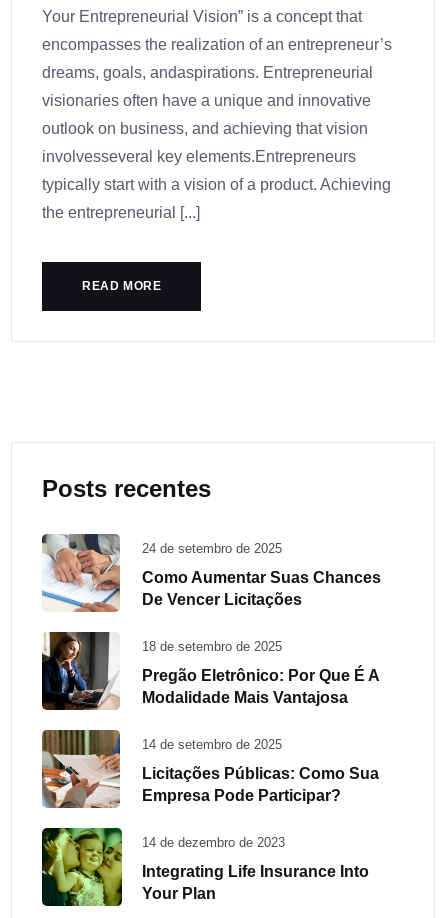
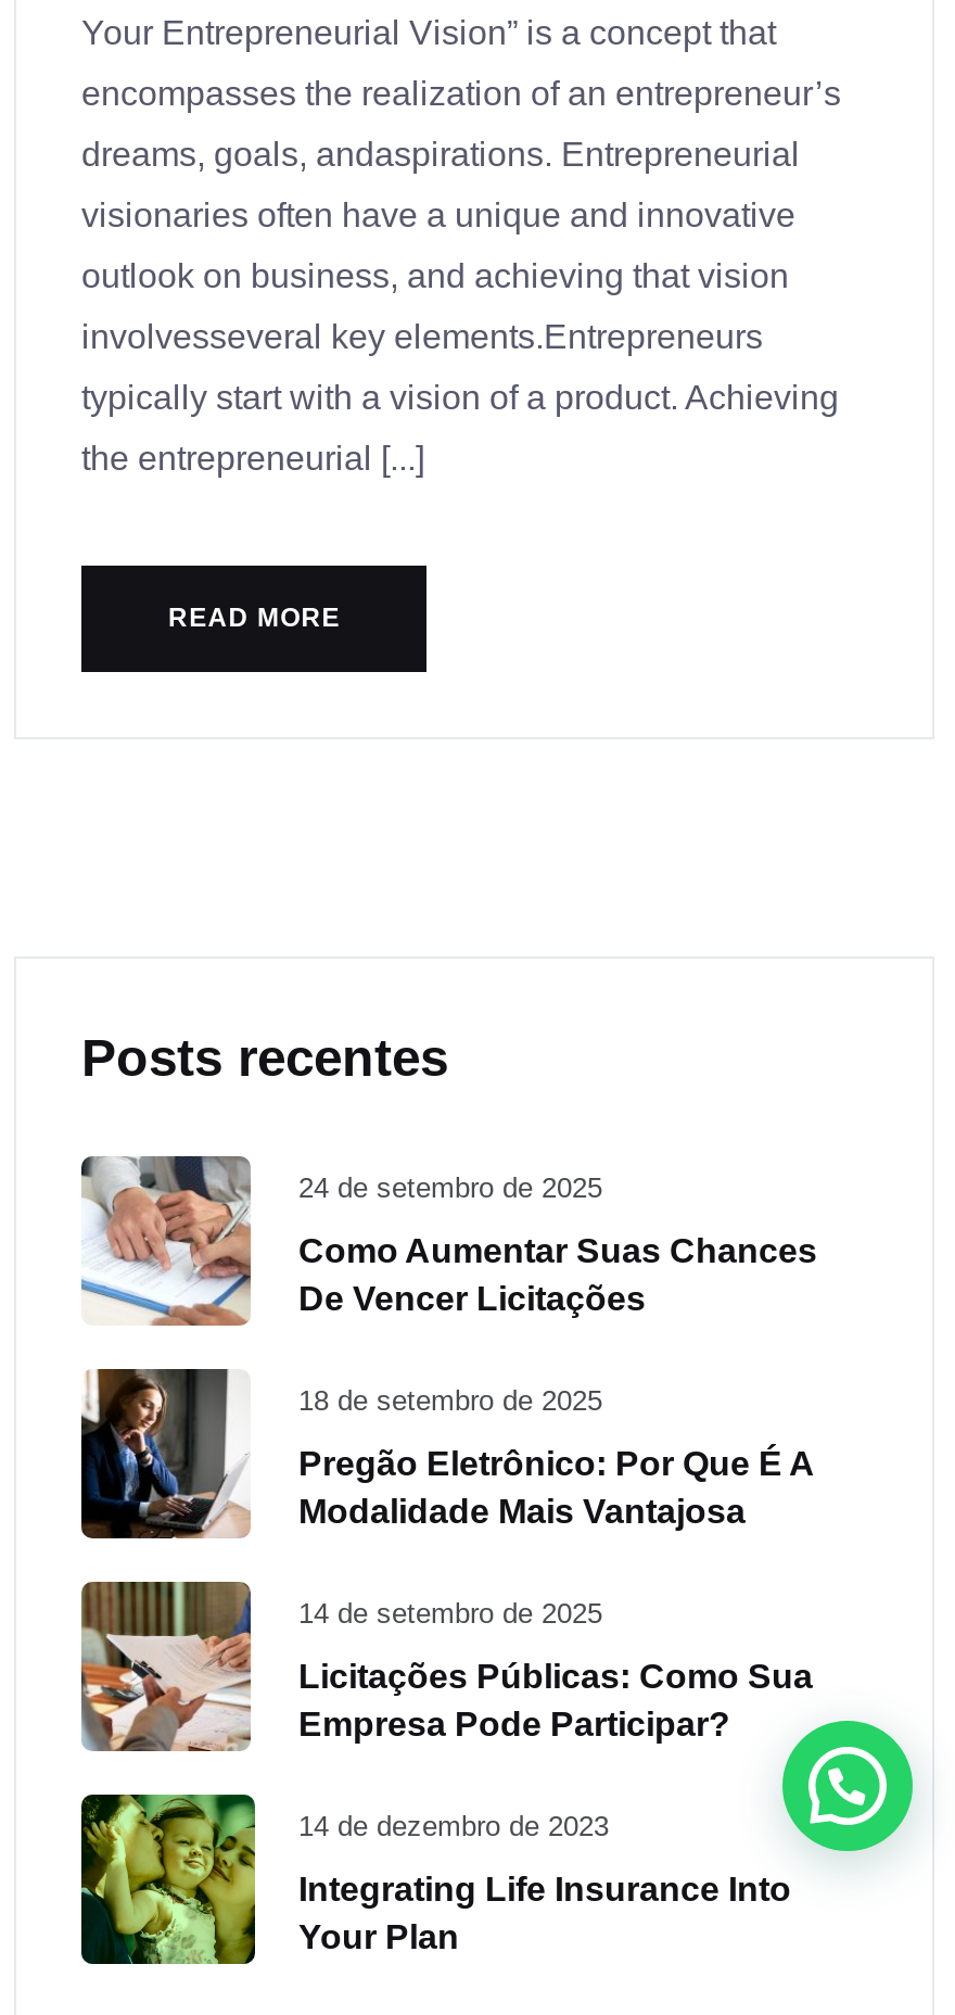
+ [image]
